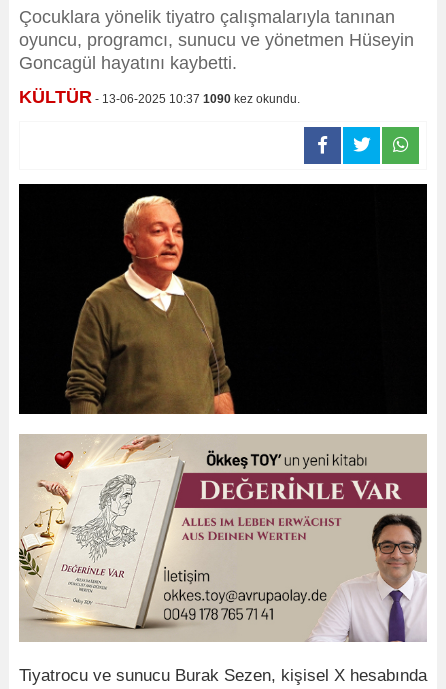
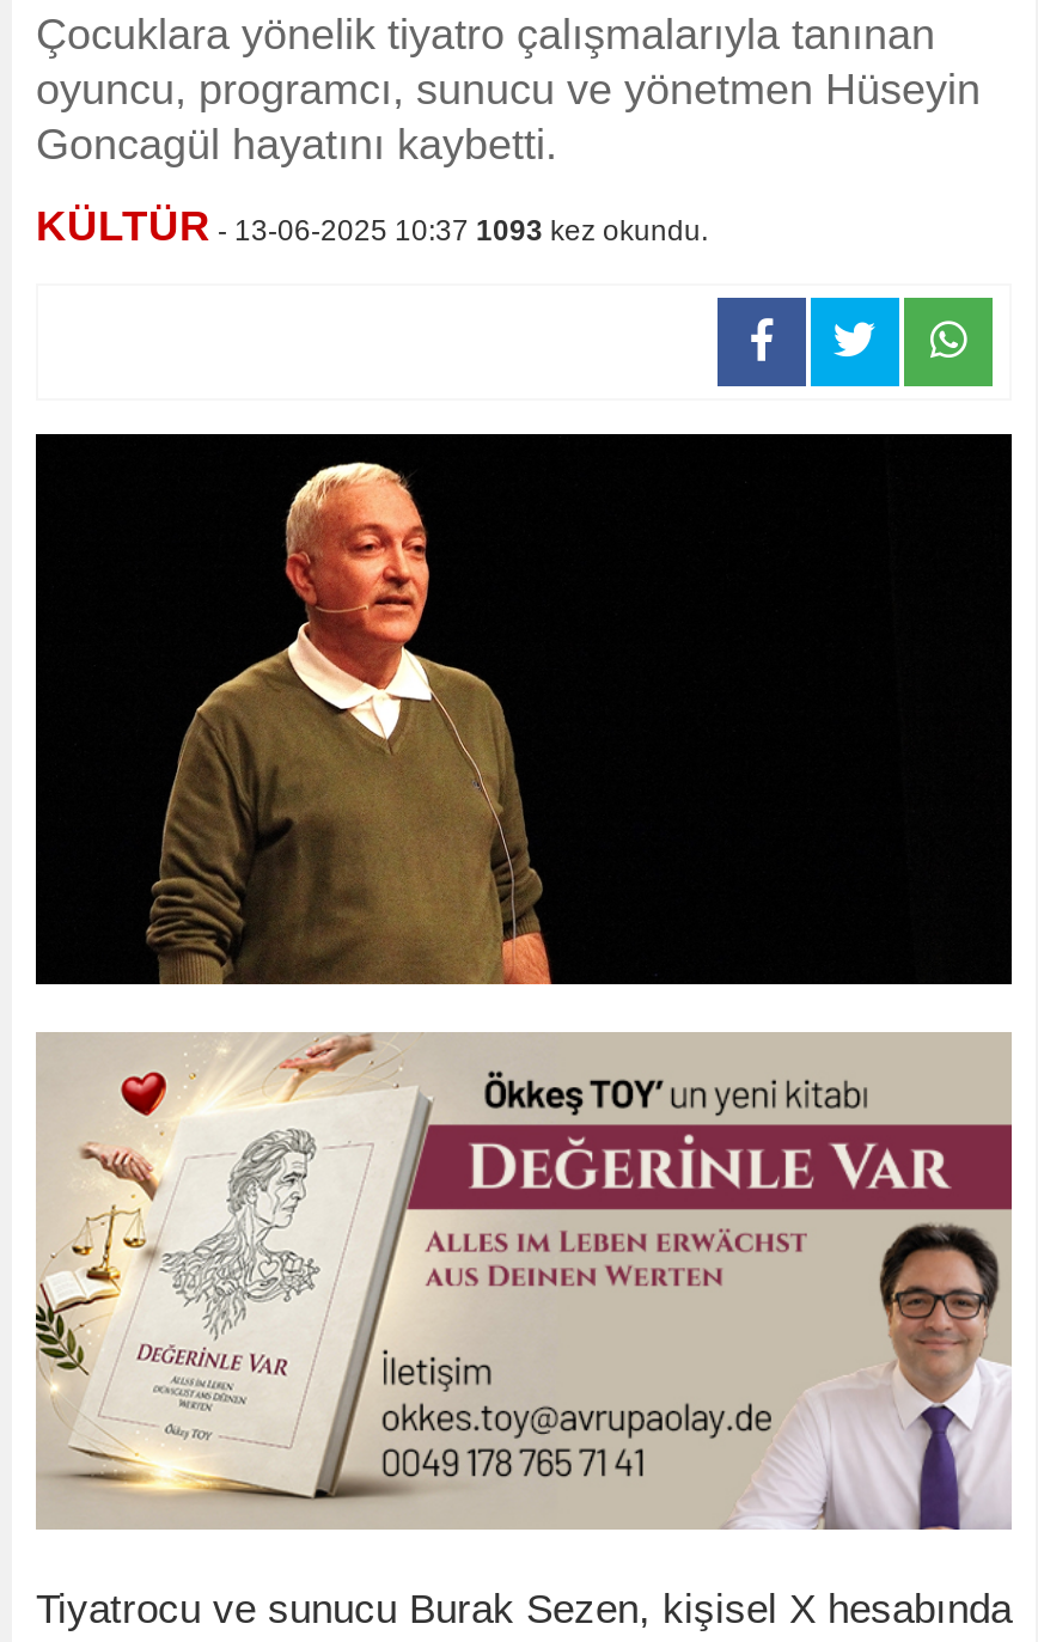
- KÜLTÜR - 13-06-2025 10:37 1090 kez okundu.
+ KÜLTÜR - 13-06-2025 10:37 1093 kez okundu.
